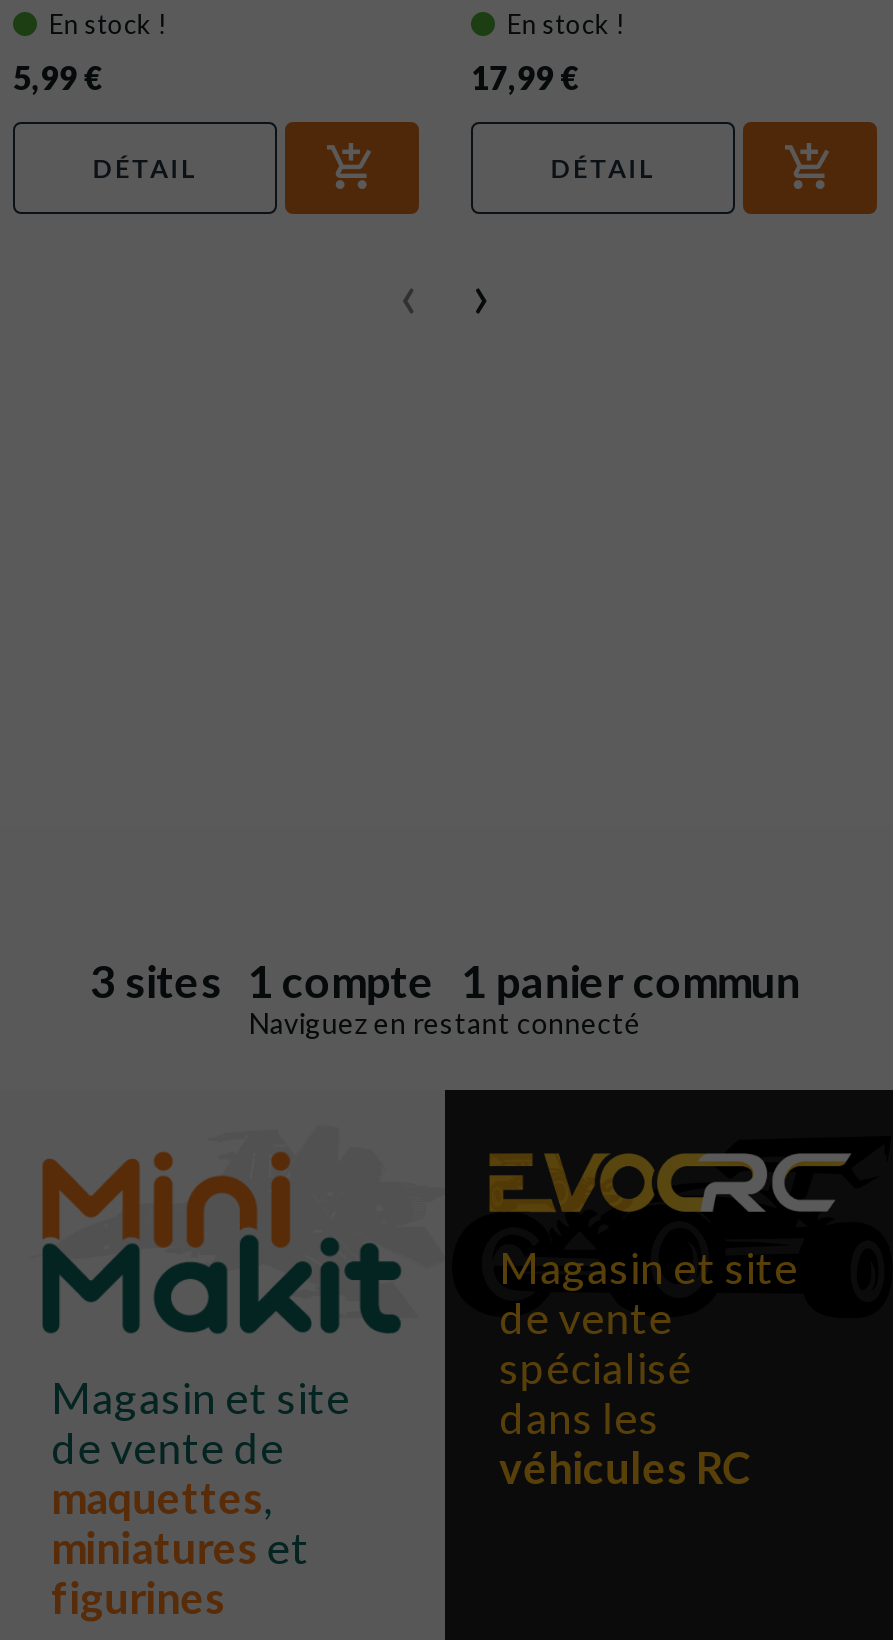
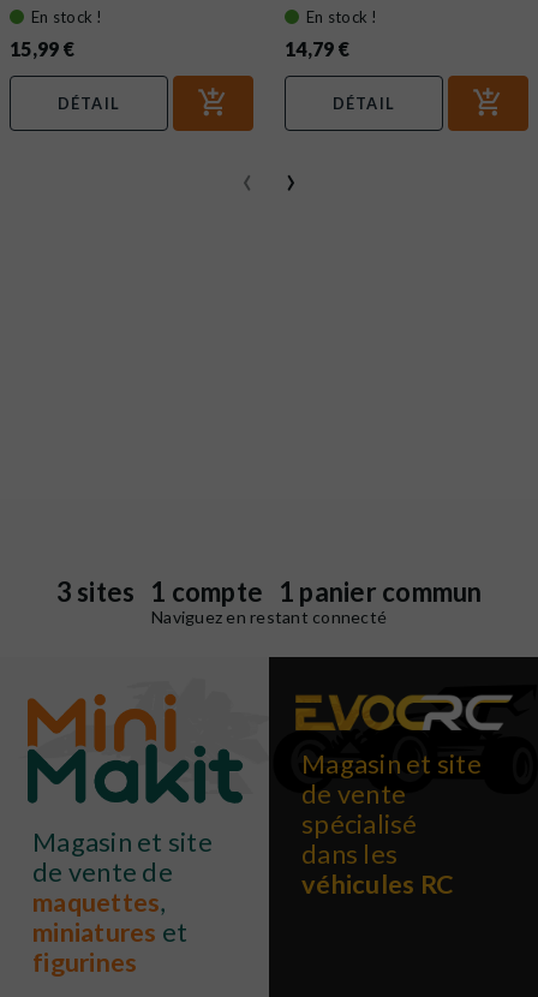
- 5,99 €
+ 15,99 €

- 17,99 €
+ 14,79 €
